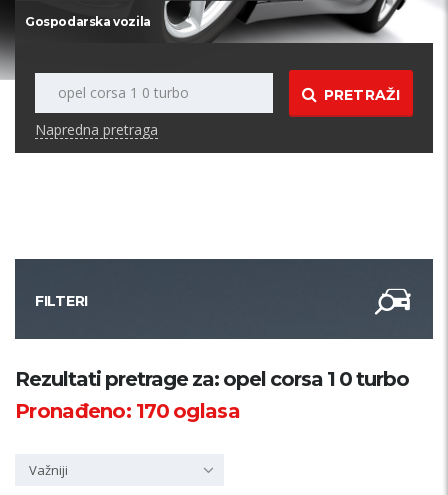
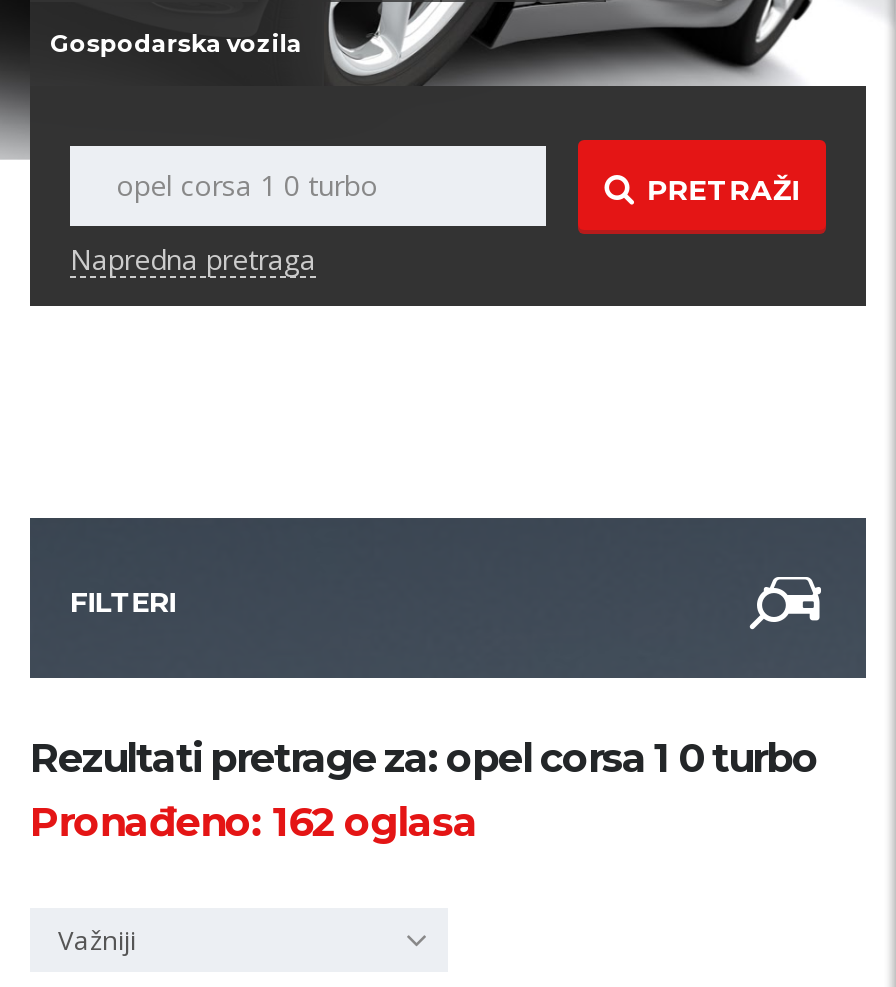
- Pronađeno: 170 oglasa
+ Pronađeno: 162 oglasa
